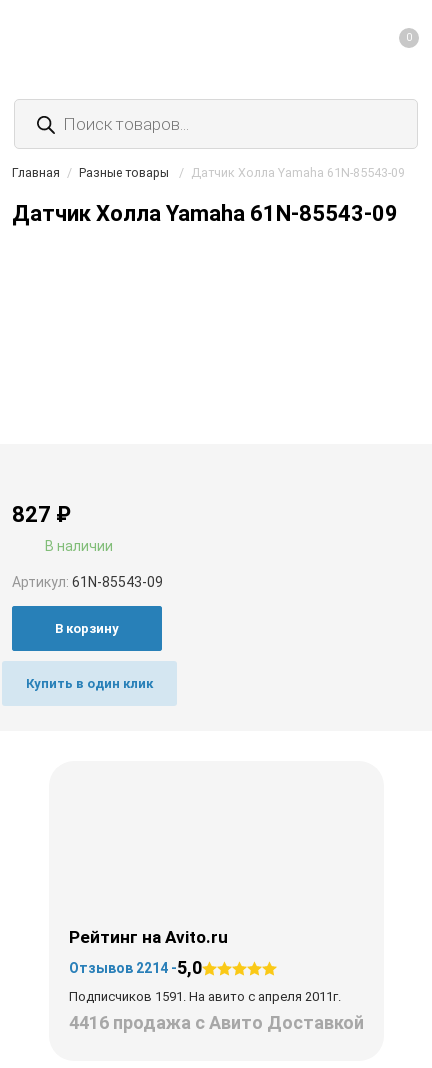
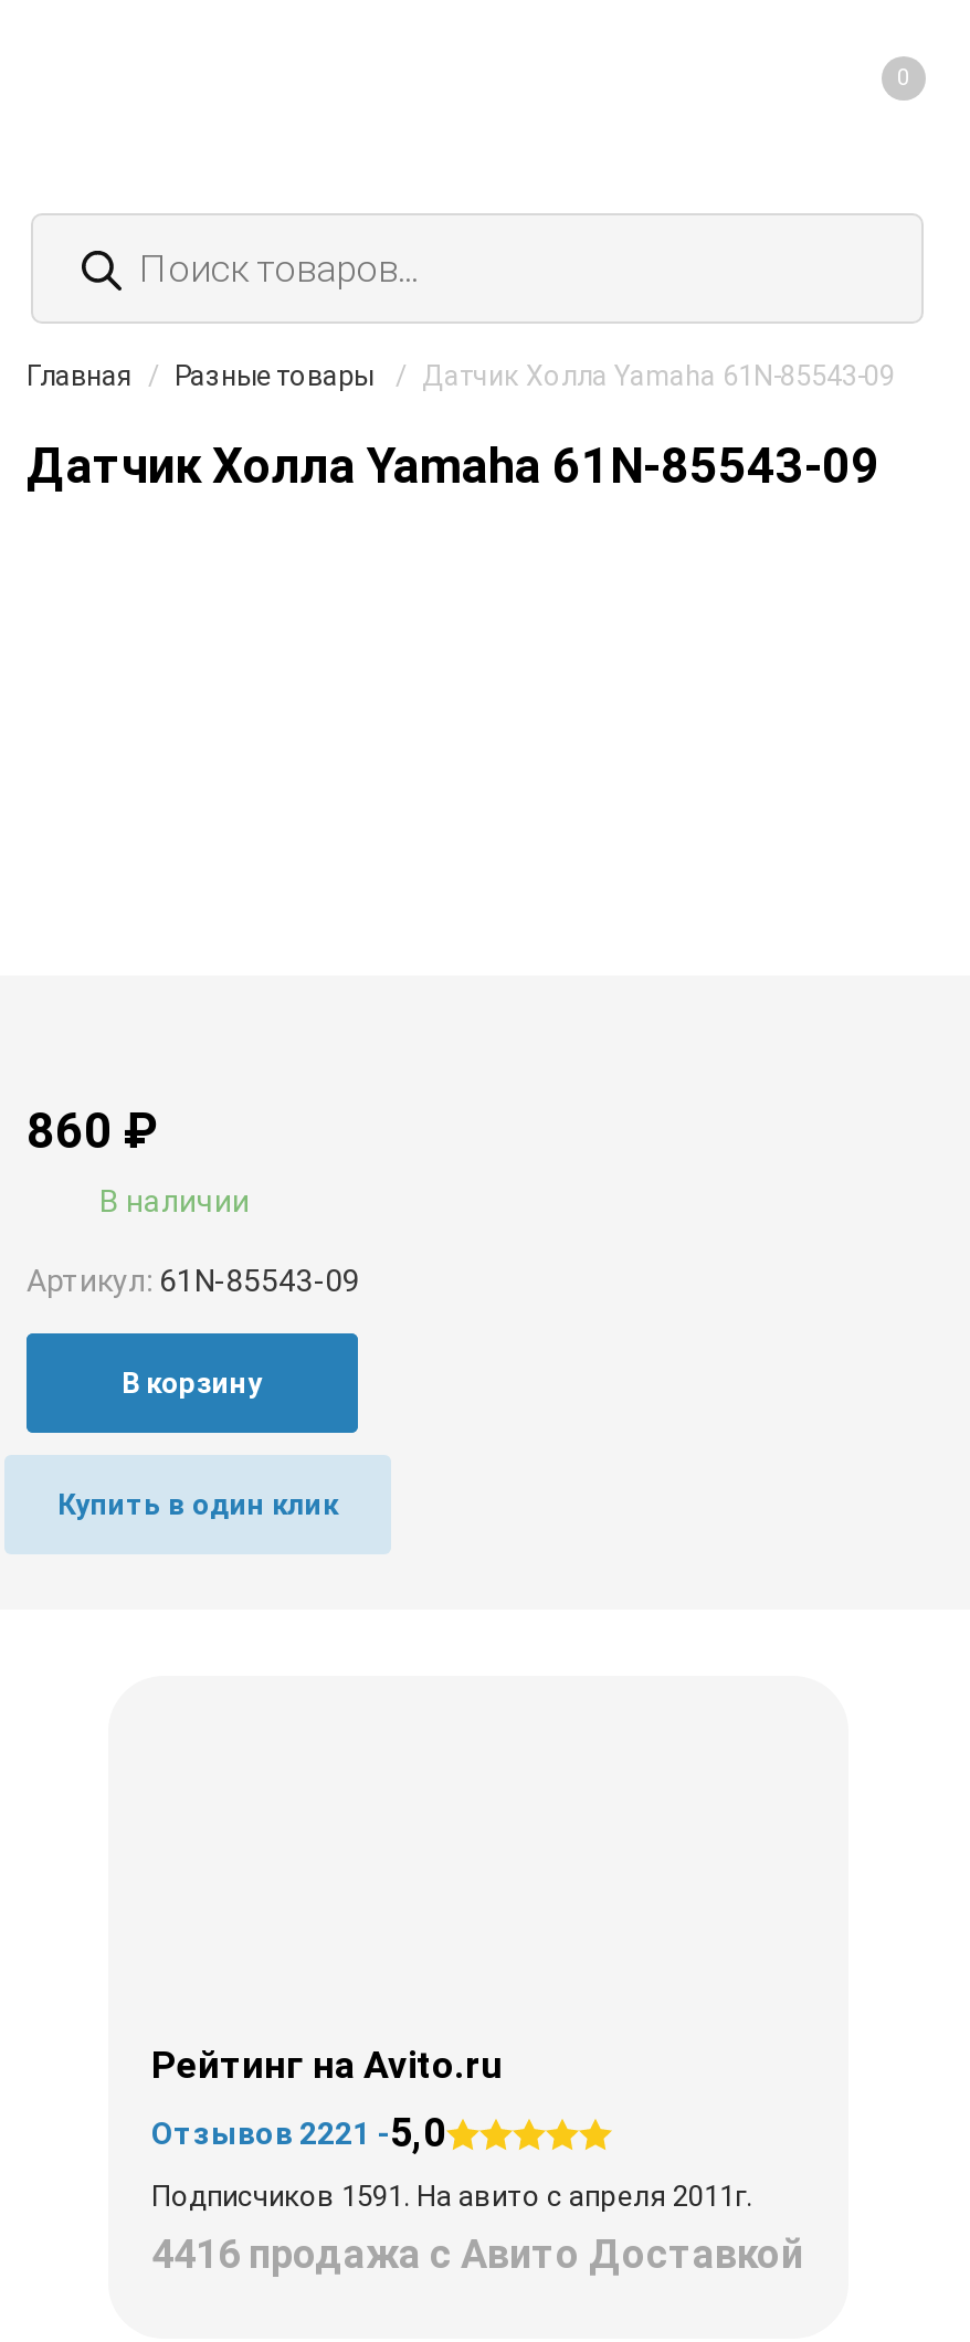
- 827 ₽
+ 860 ₽

- Отзывов 2214 -5,0
+ Отзывов 2221 -5,0
